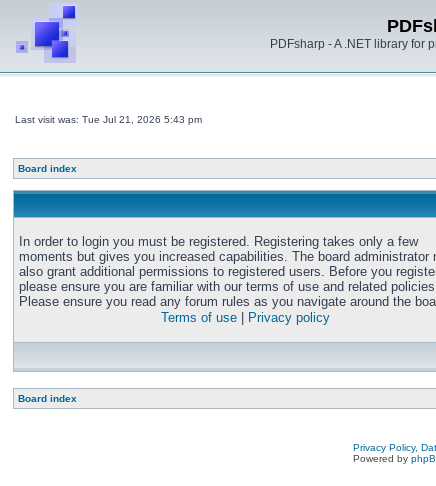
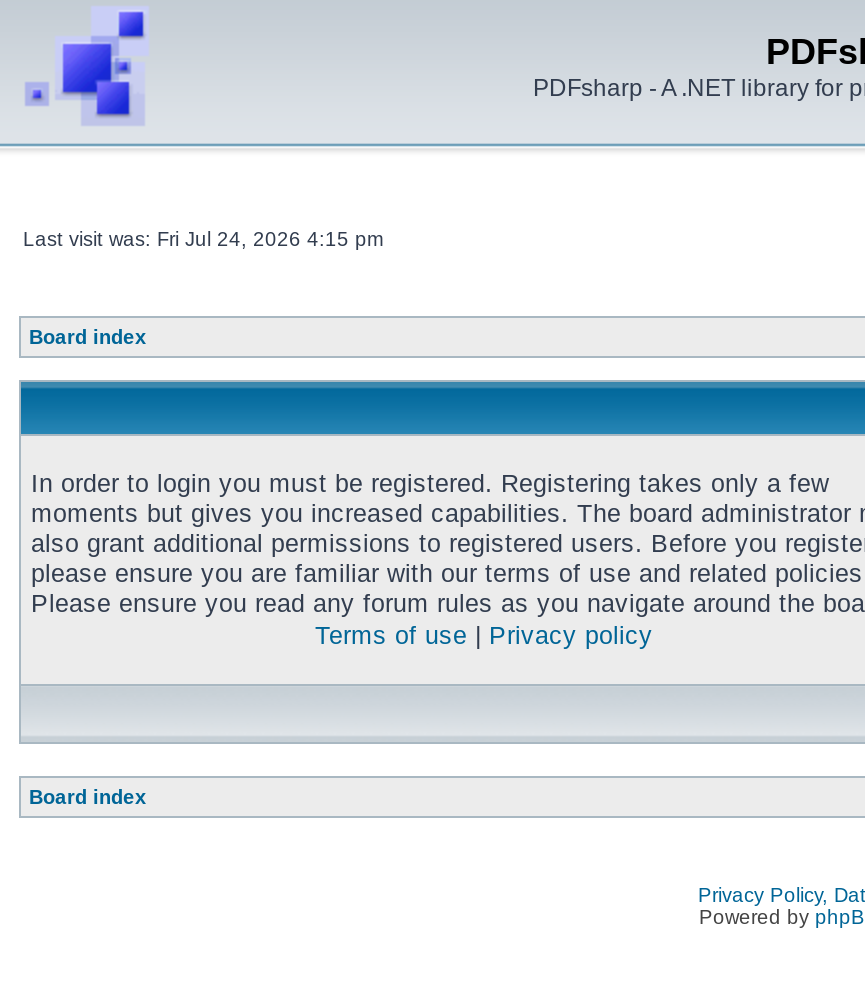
- Last visit was: Tue Jul 21, 2026 5:43 pm
+ Last visit was: Fri Jul 24, 2026 4:15 pm
